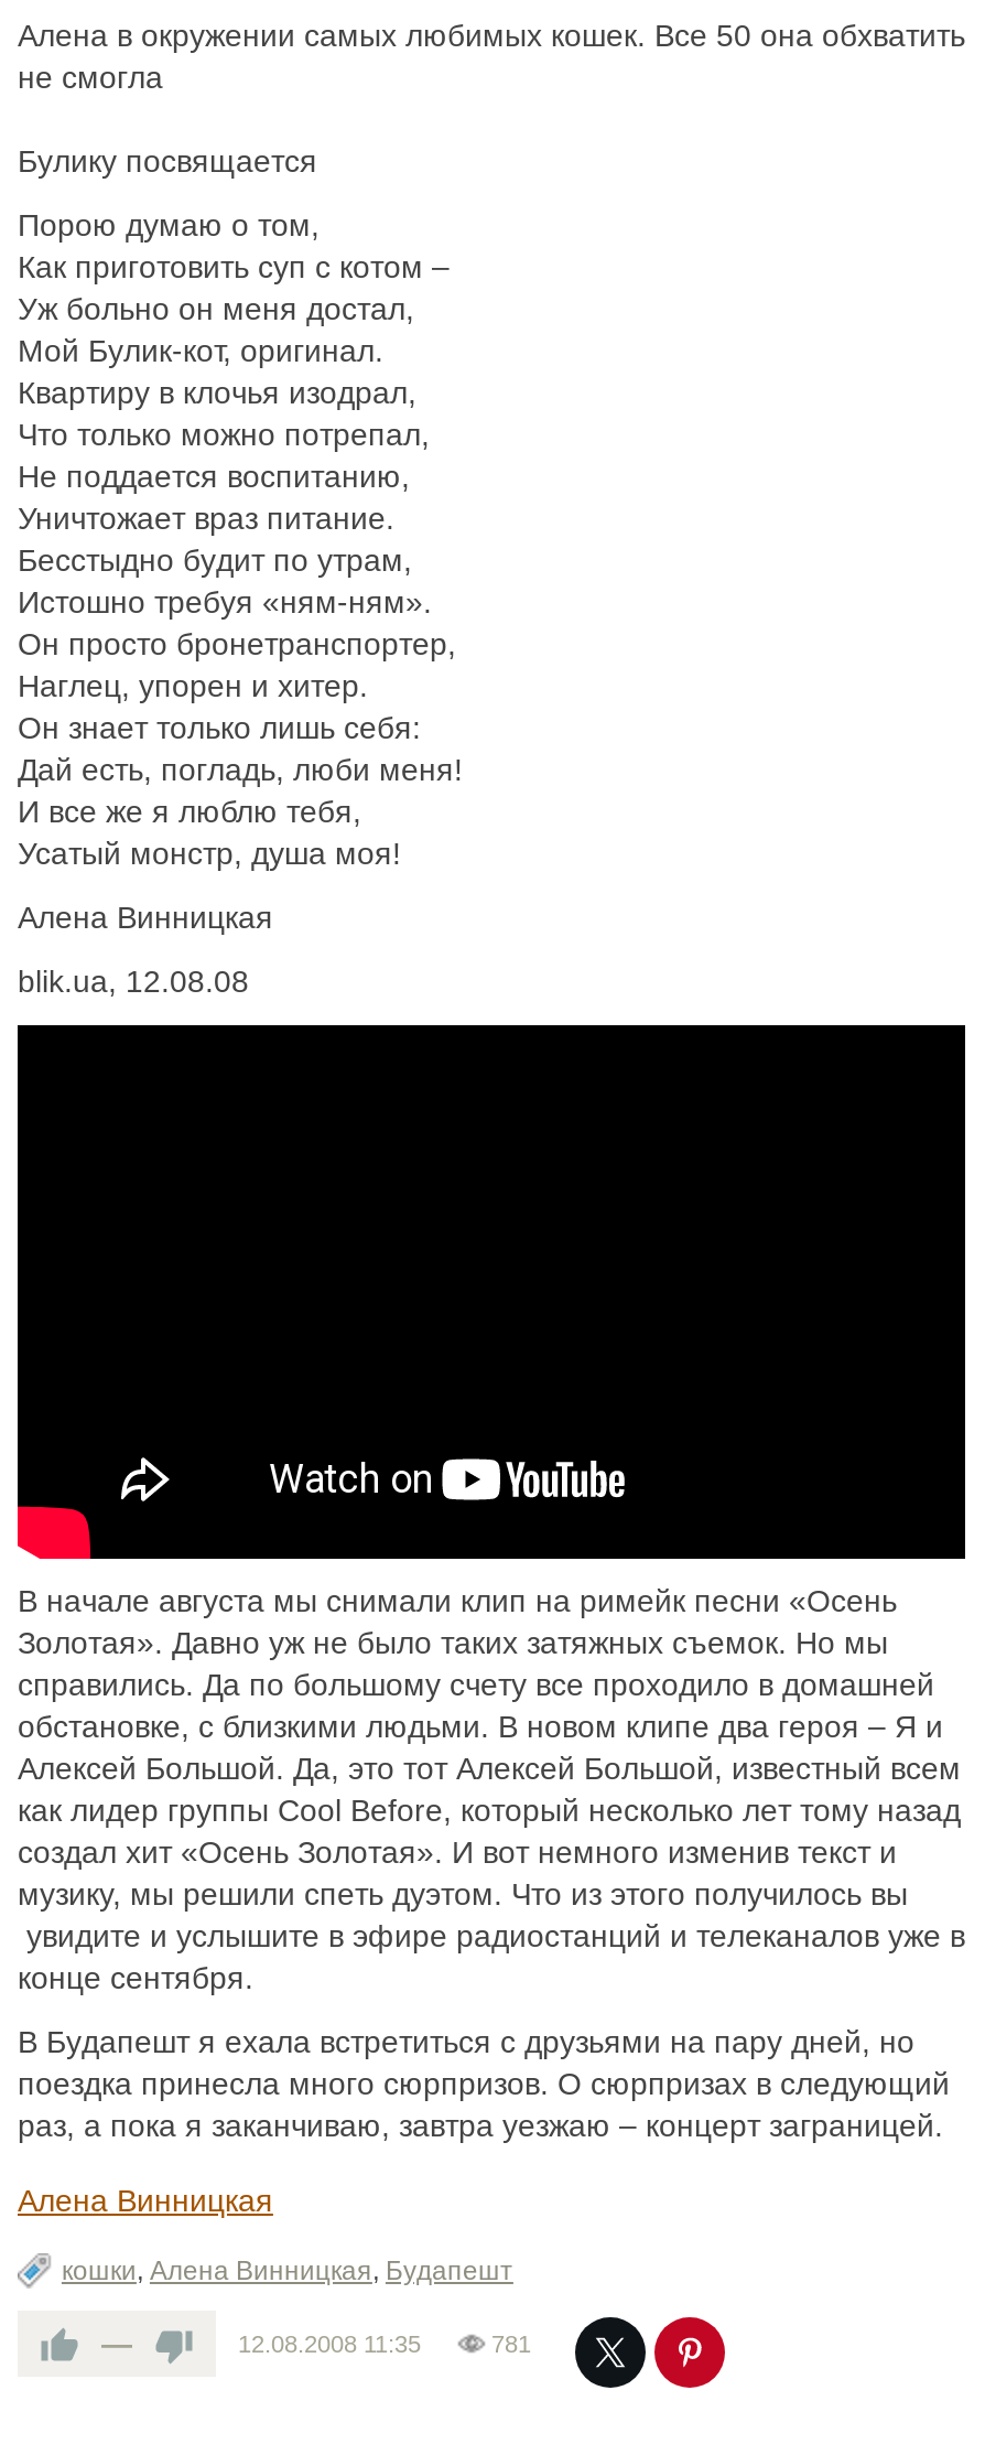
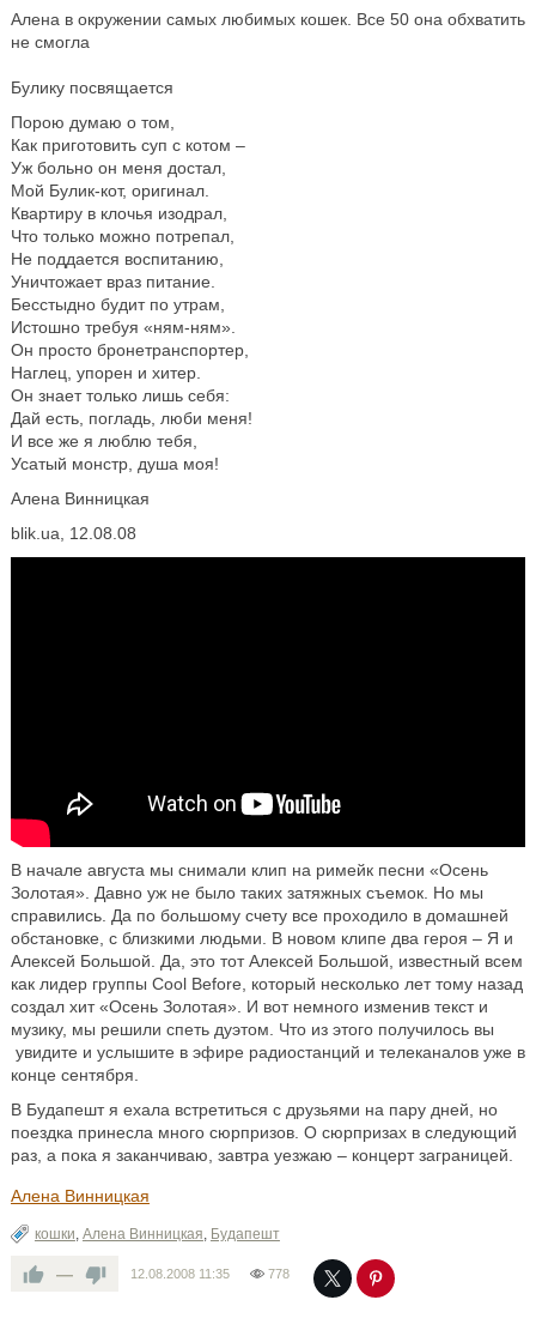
- 781
+ 778
